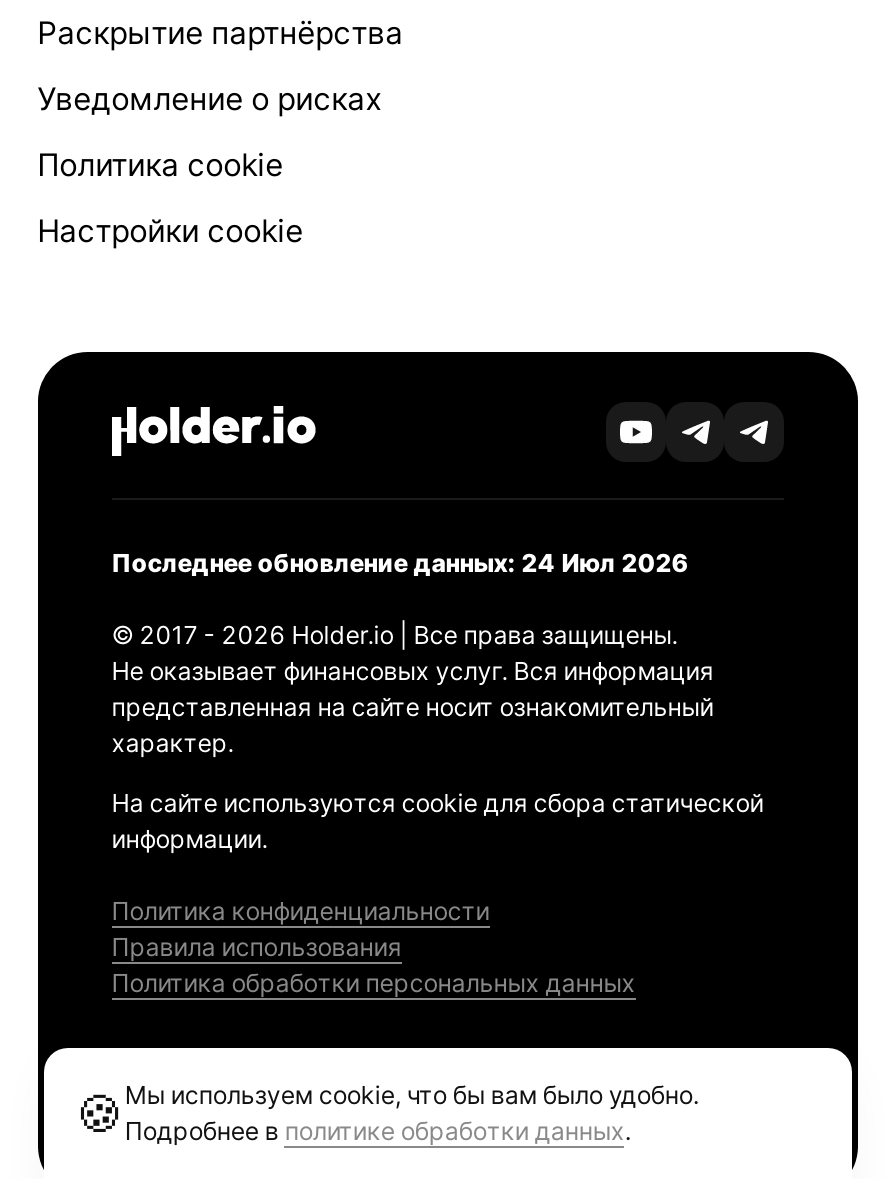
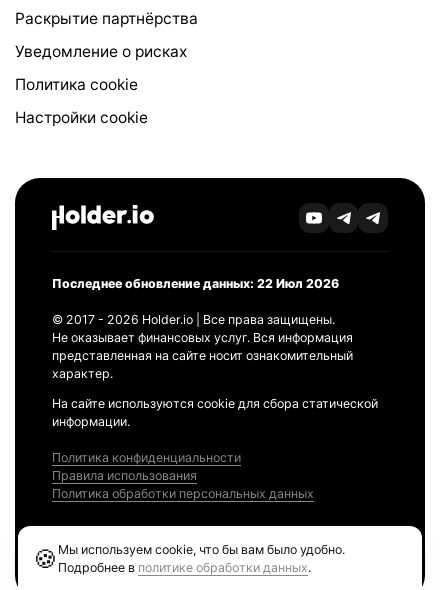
- Последнее обновление данных: 24 Июл 2026
+ Последнее обновление данных: 22 Июл 2026
